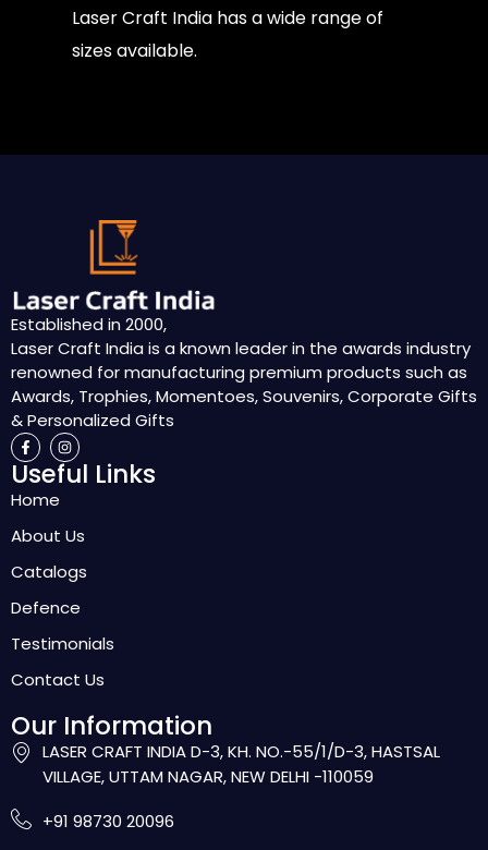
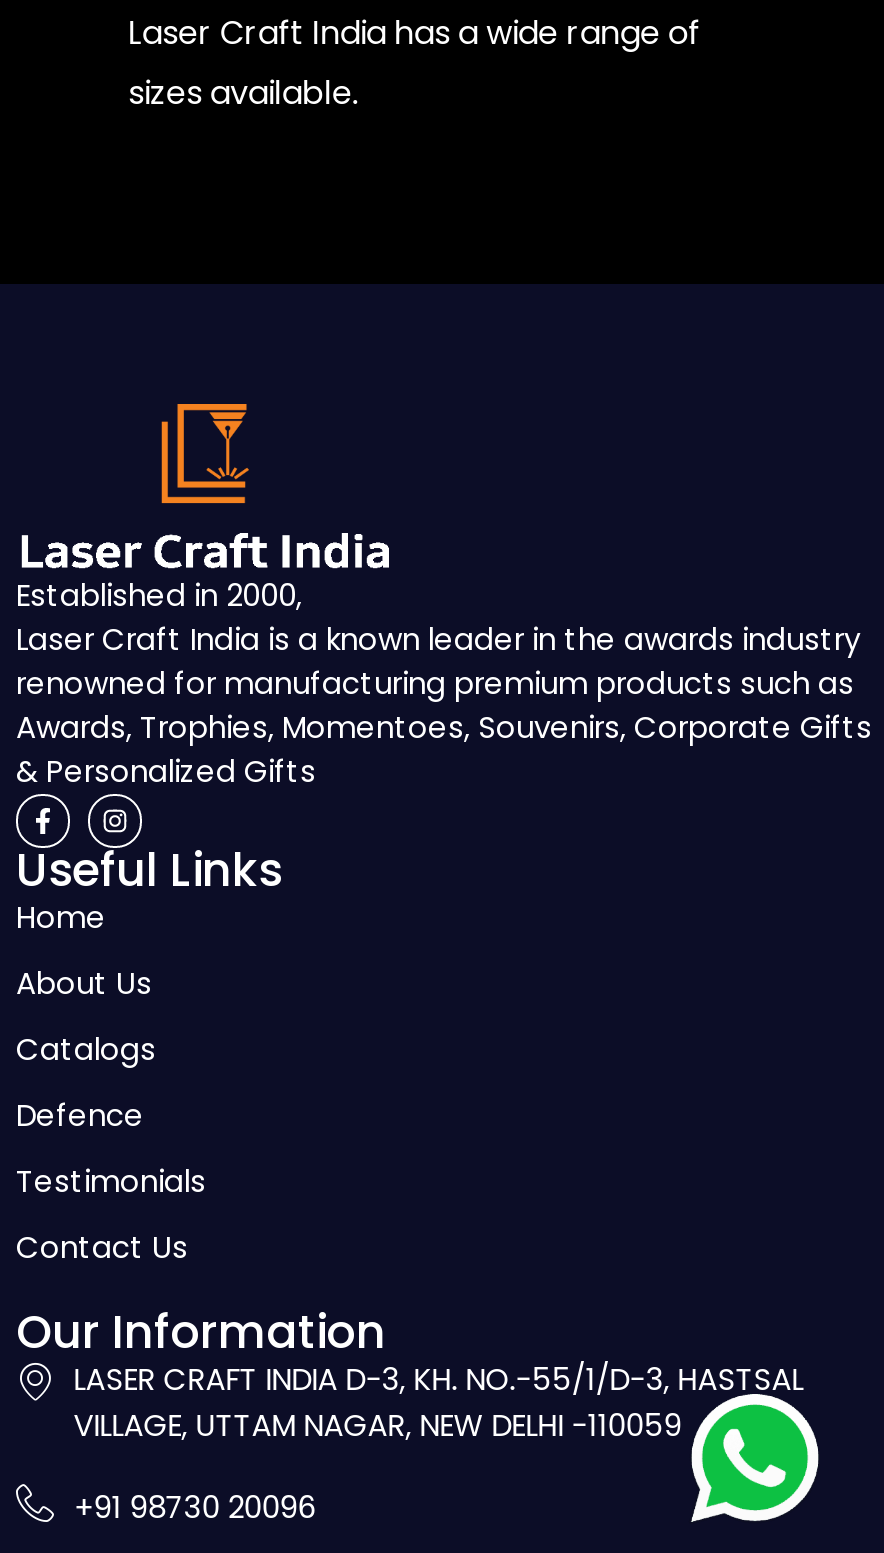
+ [image]
